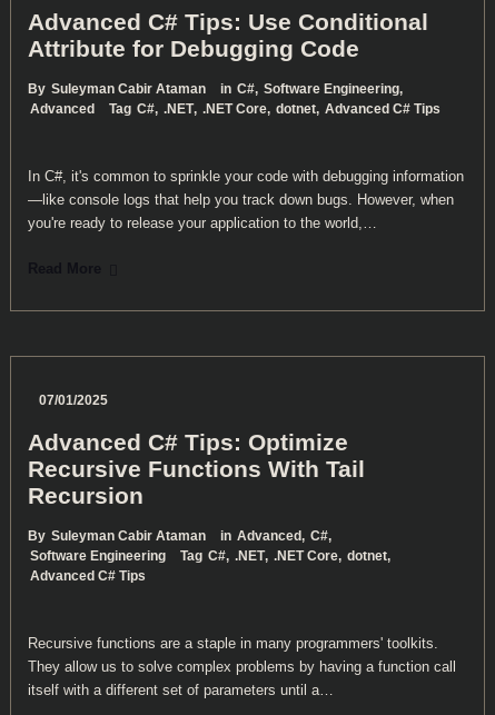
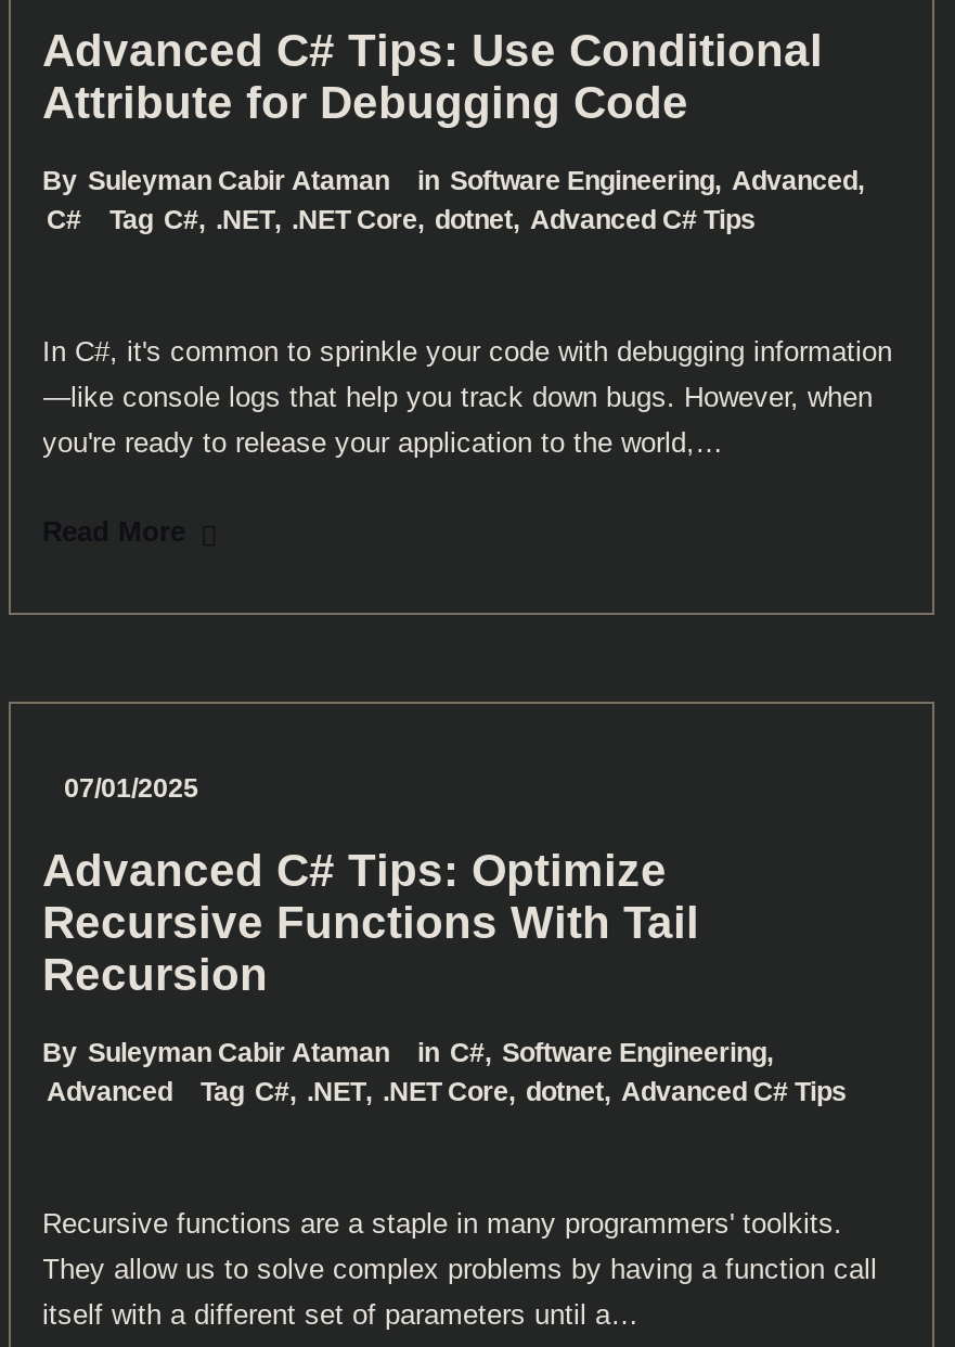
moved down: in C#, Software Engineering, | Advanced

+ in Software Engineering, Advanced,
+ C#

- in Advanced, C#,
- Software Engineering
- Tag C#, .NET, .NET Core, dotnet,
- Advanced C# Tips
+ Tag C#, .NET, .NET Core, dotnet, Advanced C# Tips
